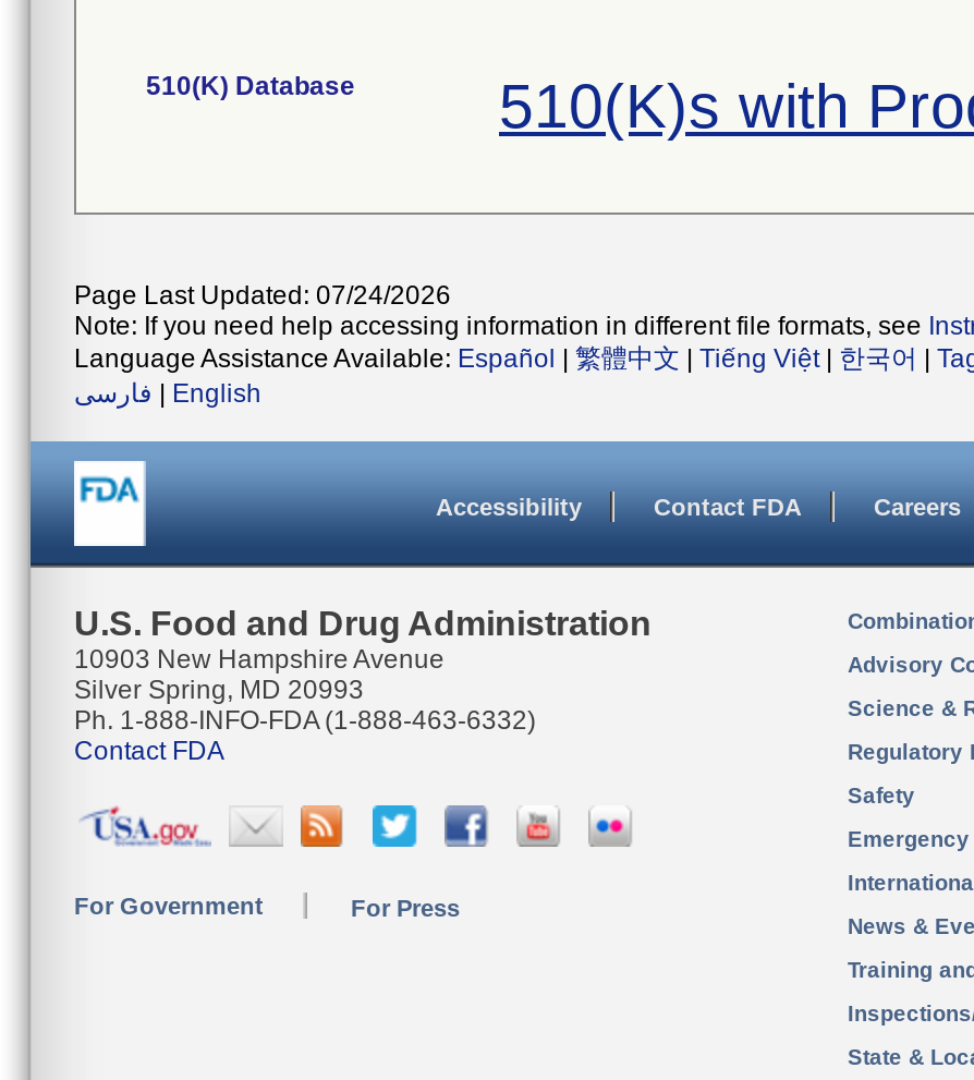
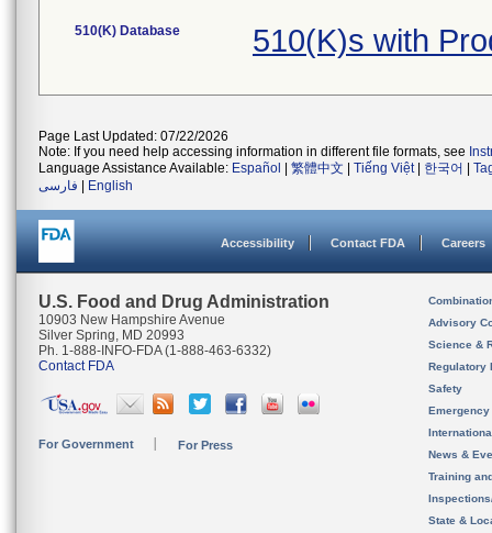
- Page Last Updated: 07/24/2026
+ Page Last Updated: 07/22/2026
